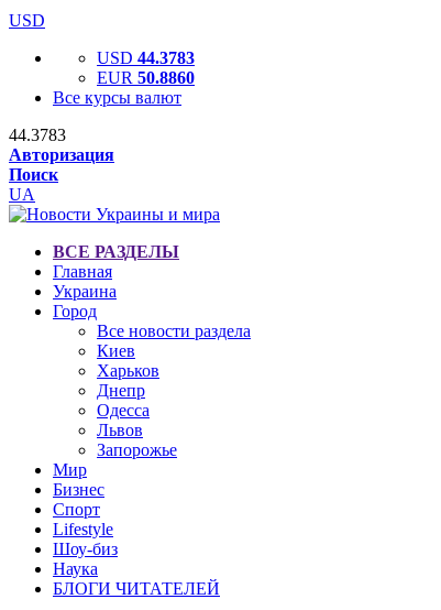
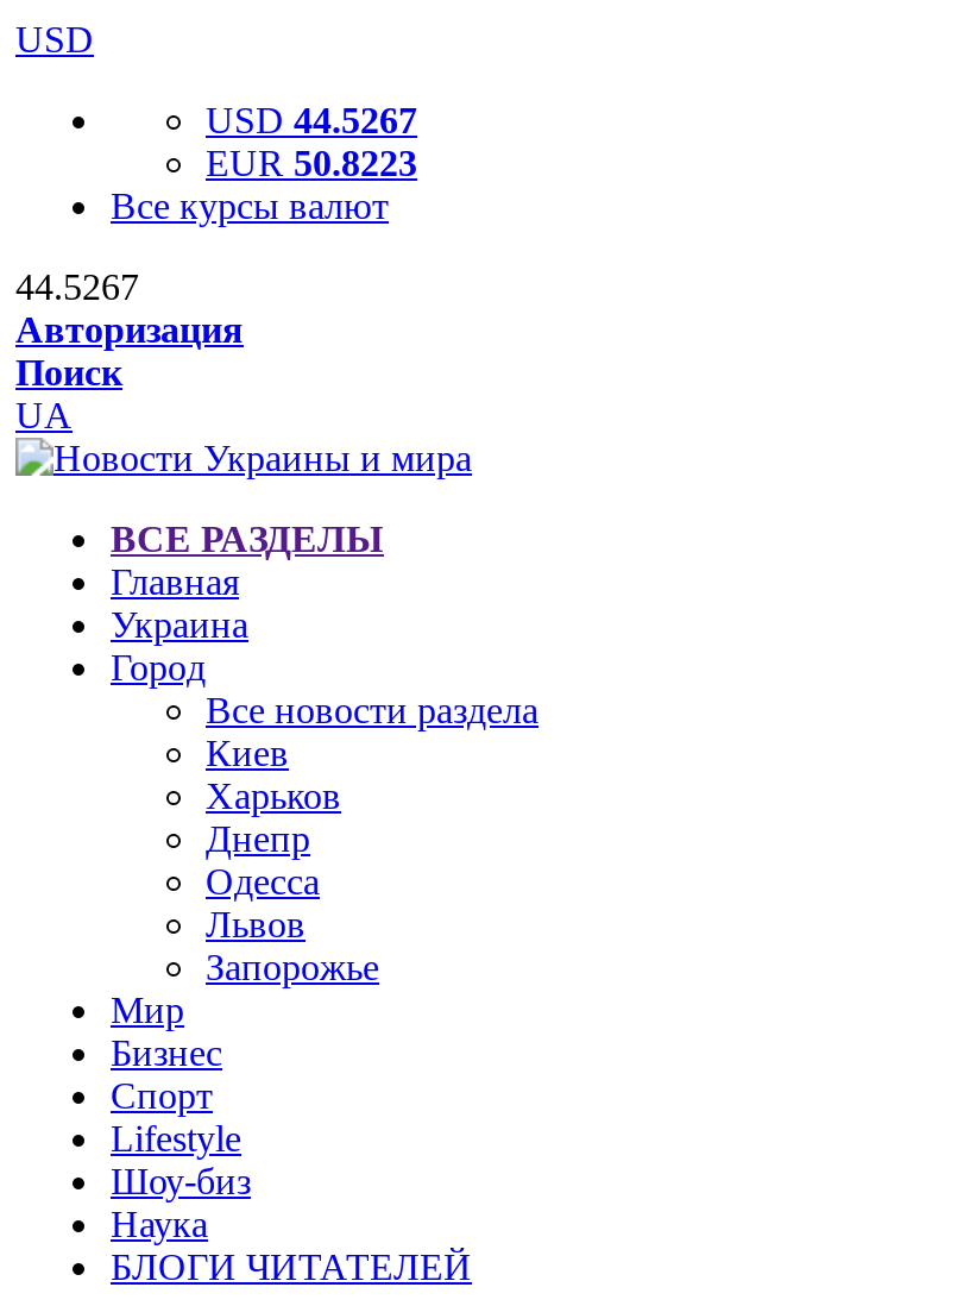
- USD 44.3783
+ USD 44.5267

- EUR 50.8860
+ EUR 50.8223

- 44.3783
+ 44.5267
